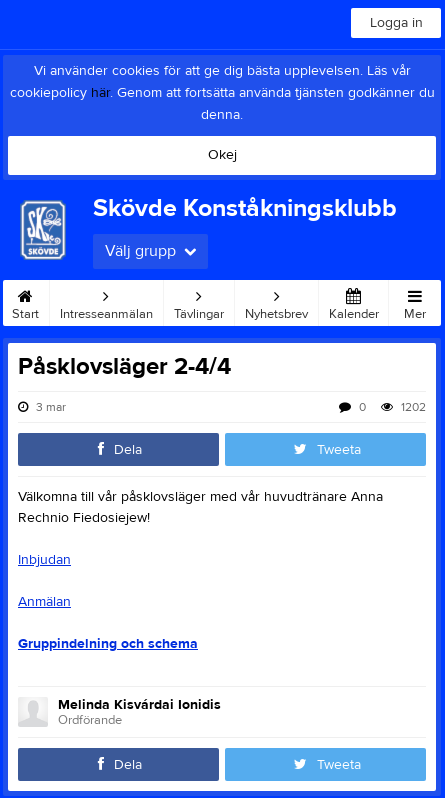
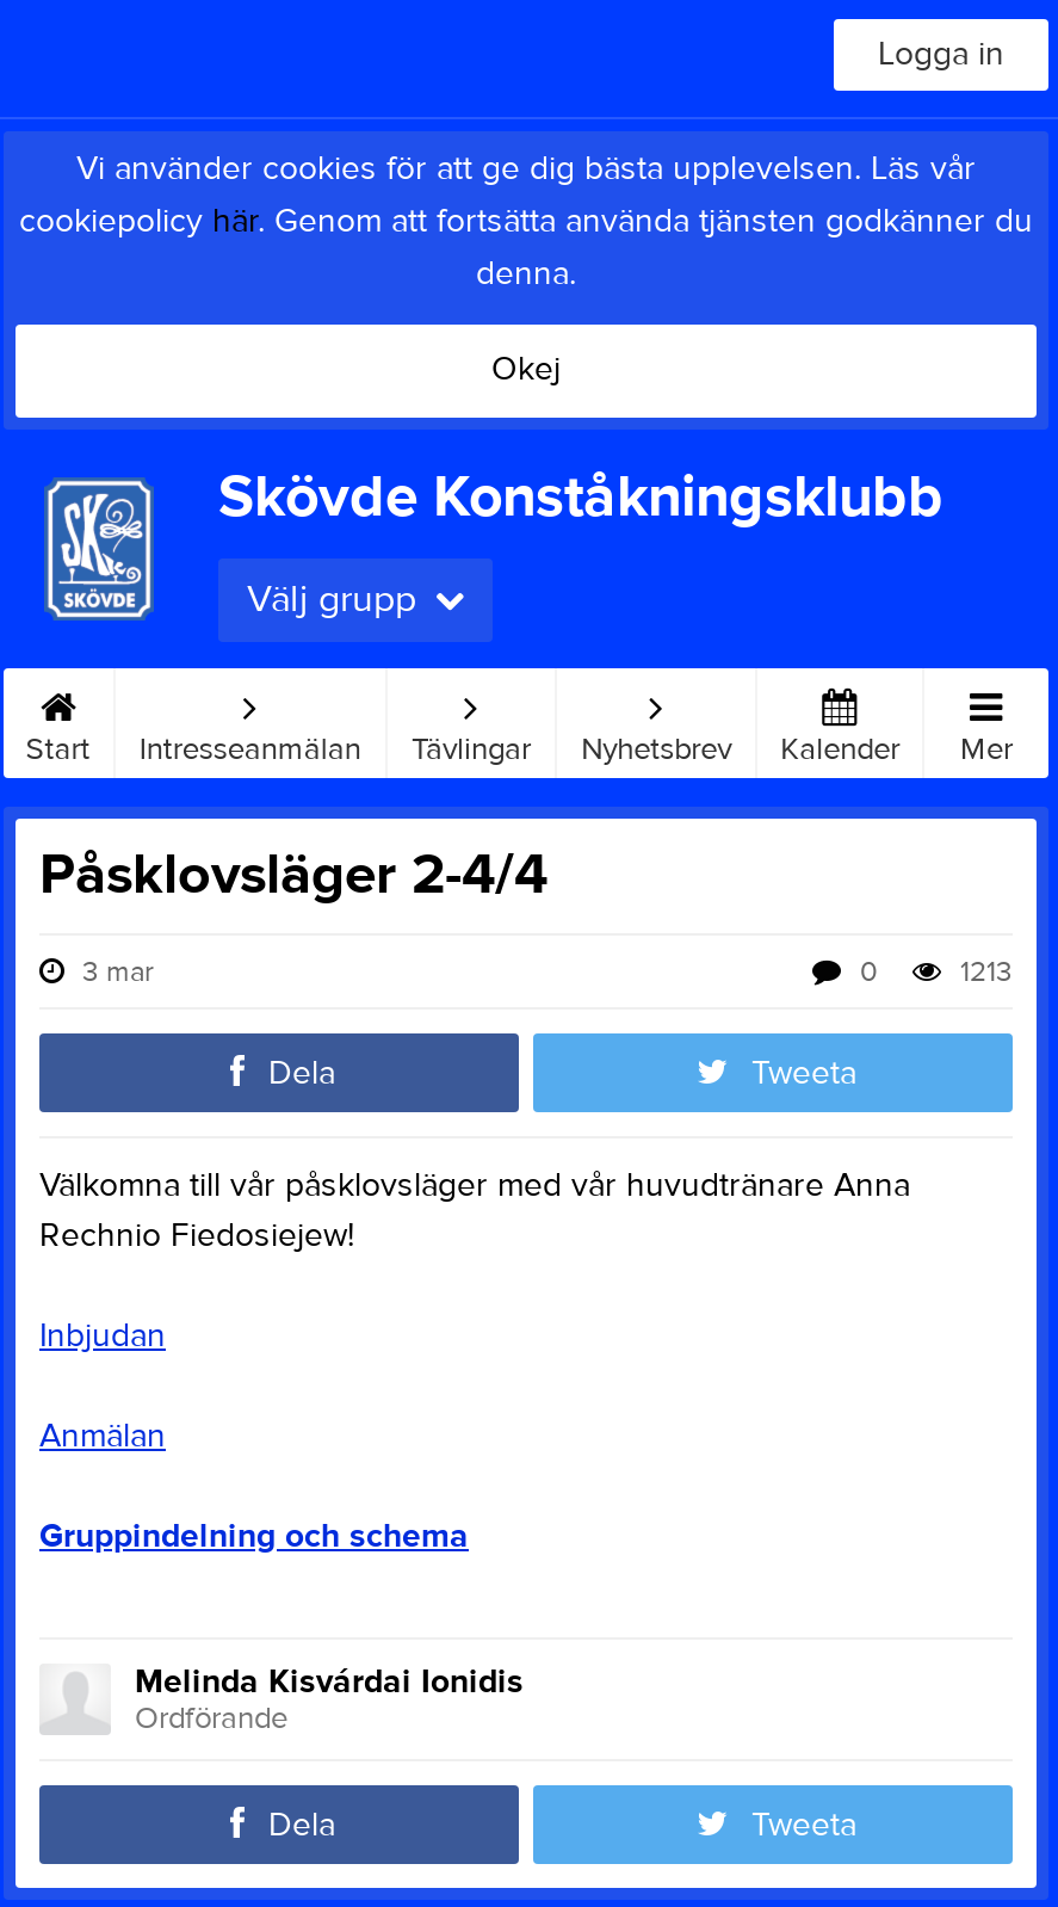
- 0 1202
+ 0 1213
